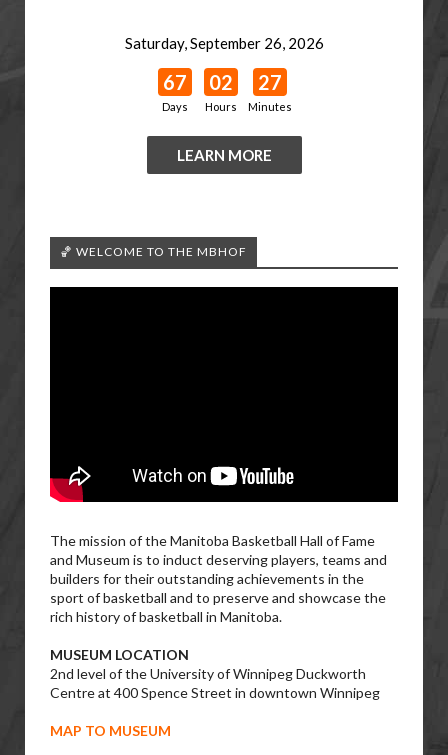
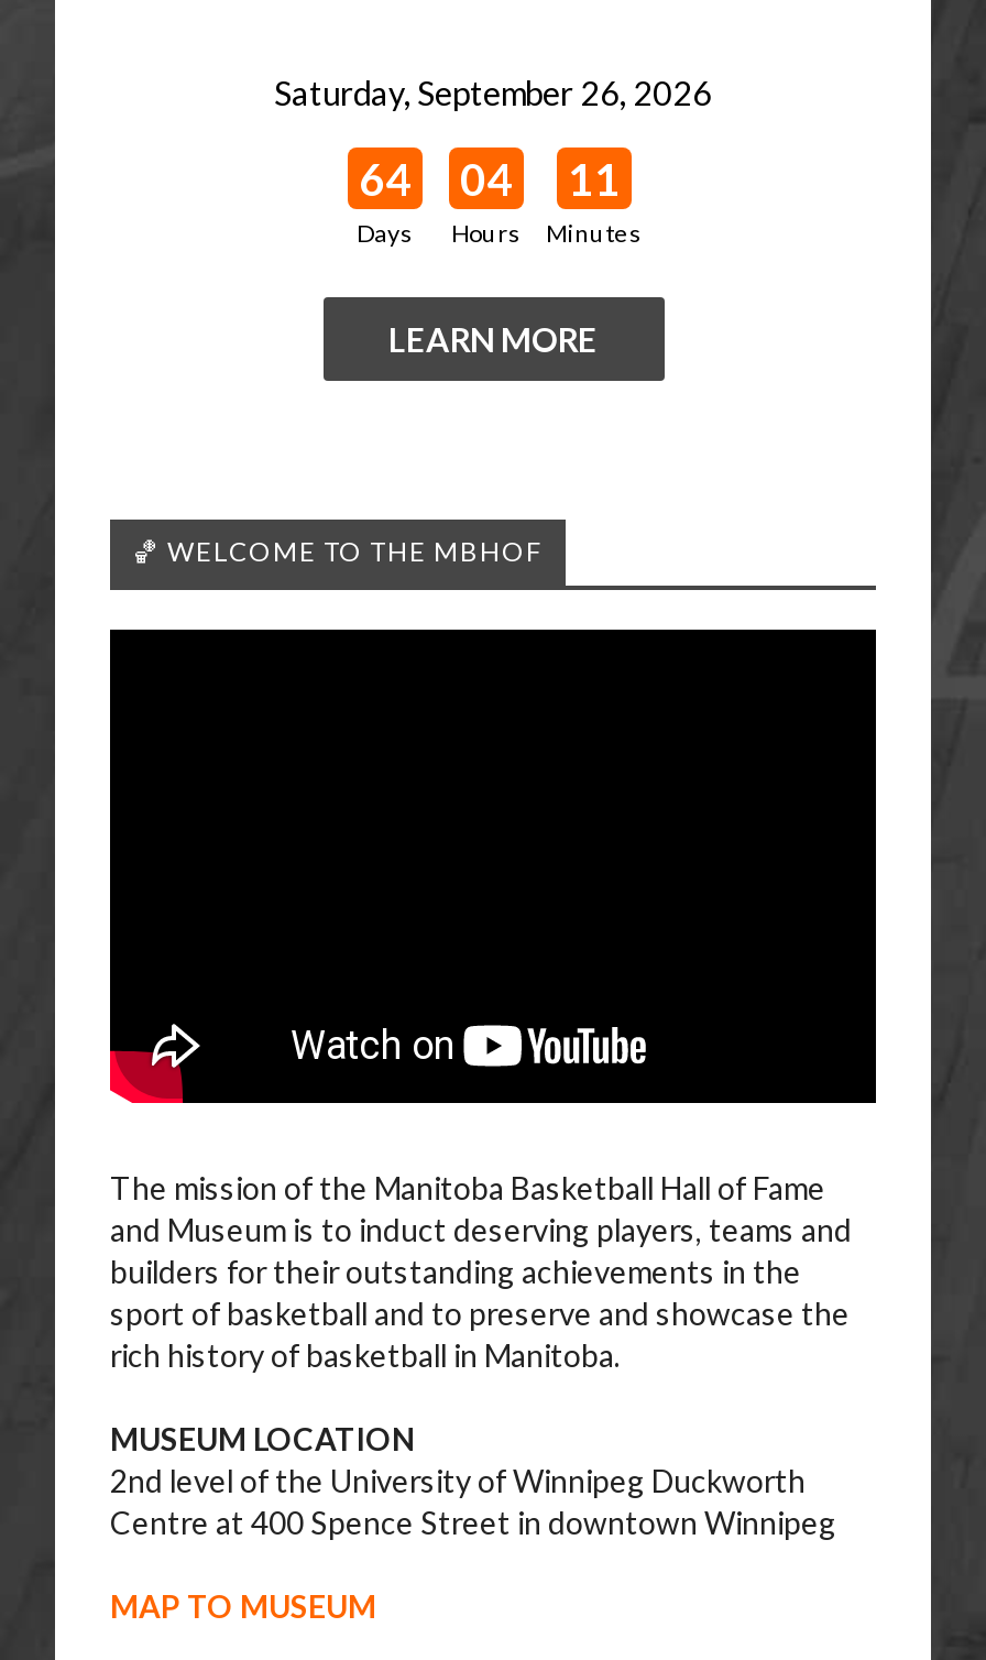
- 67
+ 64

- 02
+ 04

- 27
+ 11
